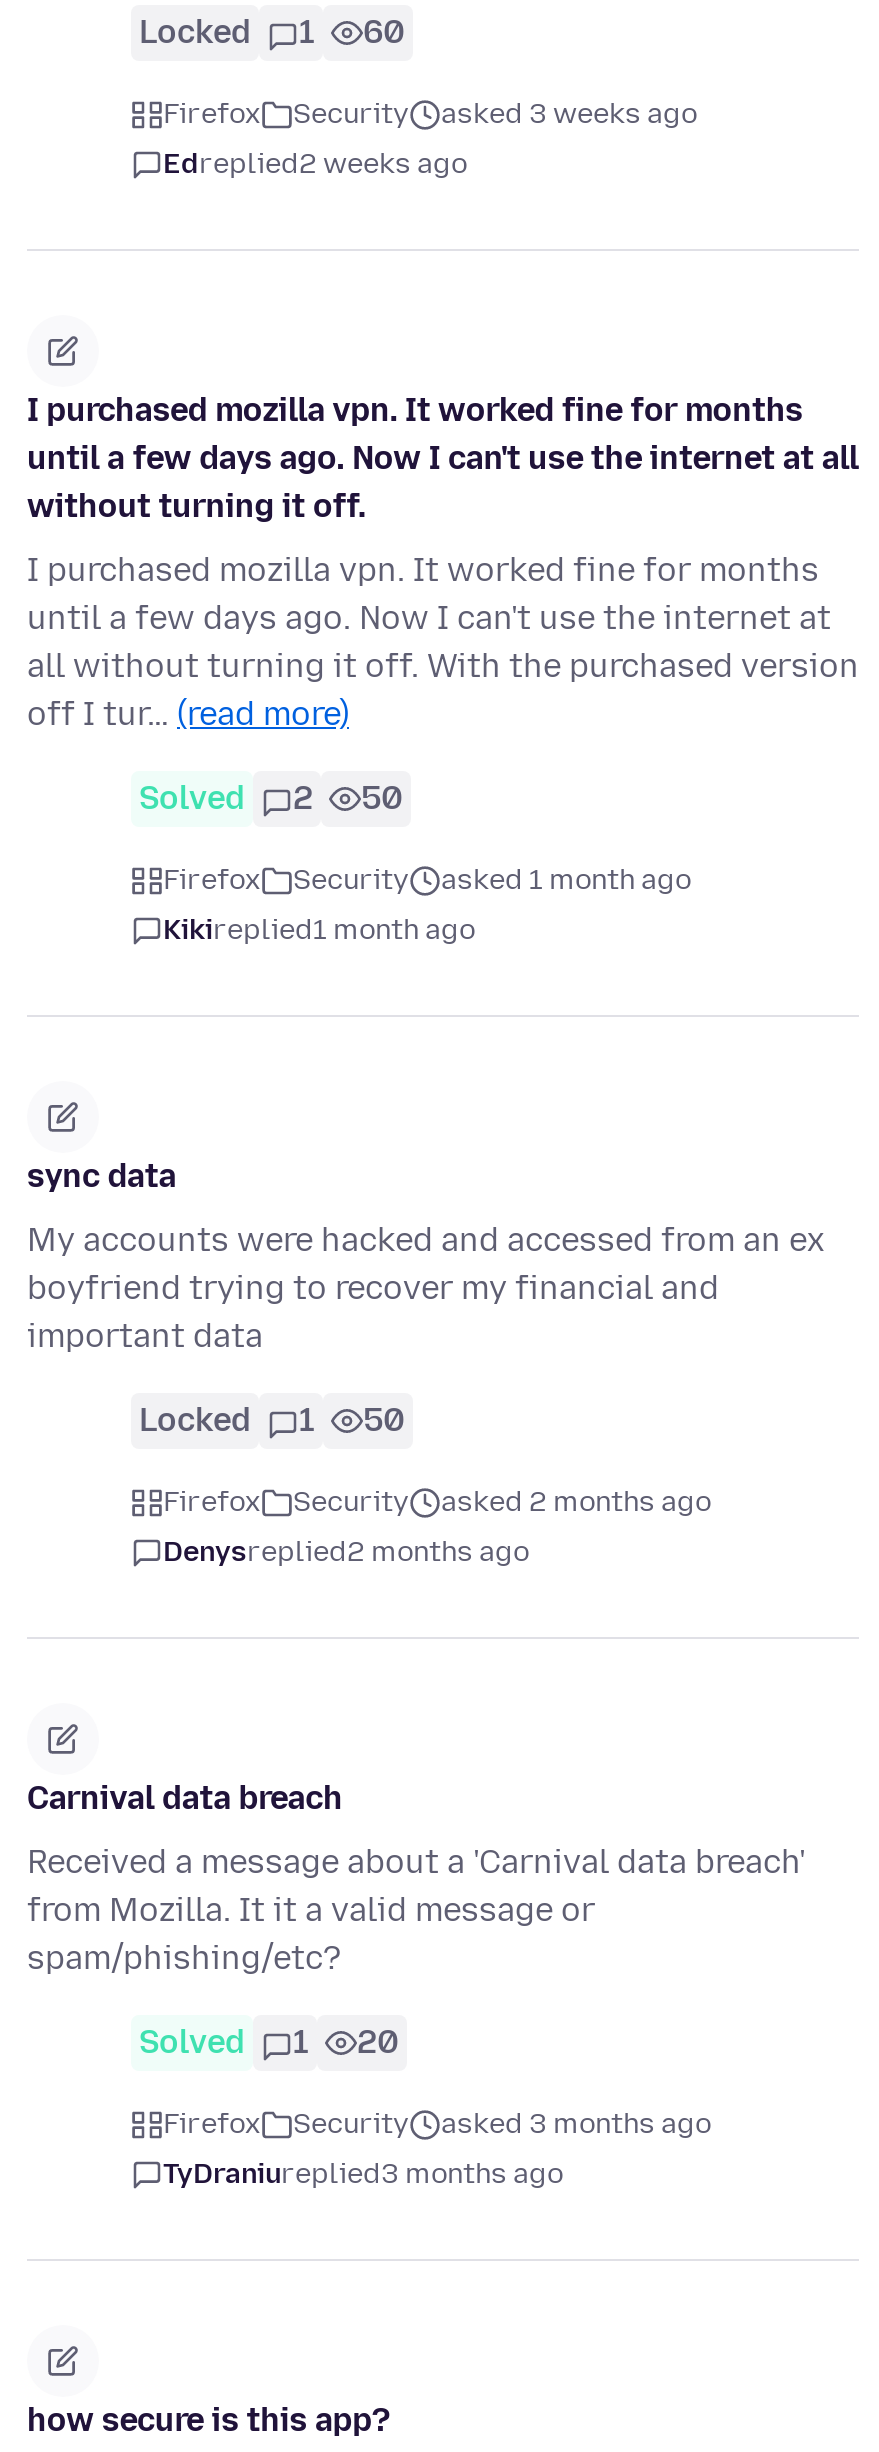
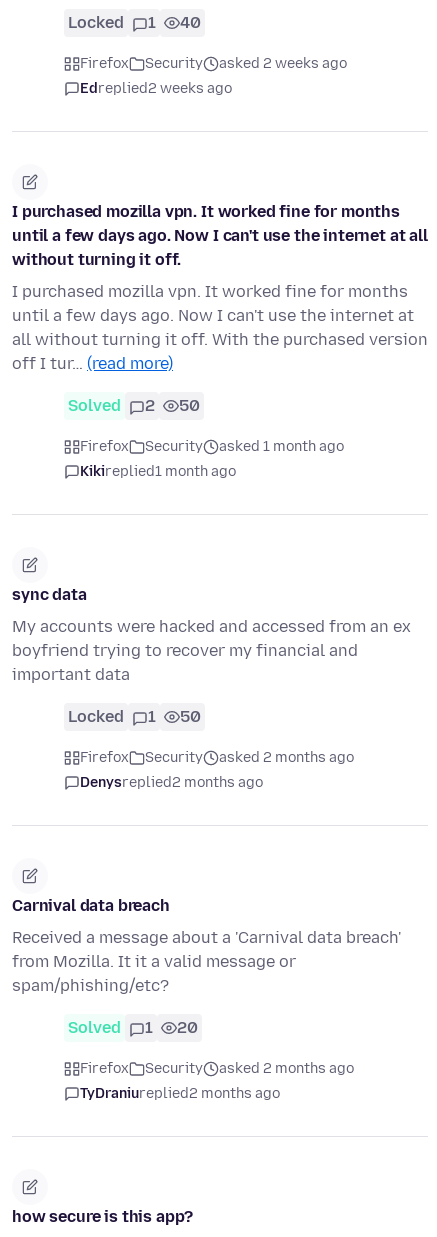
- Locked 1 60
+ Locked 1 40

- asked 3 weeks ago
+ asked 2 weeks ago

- asked 3 months ago
+ asked 2 months ago

- TyDraniureplied3 months ago
+ TyDraniureplied2 months ago
